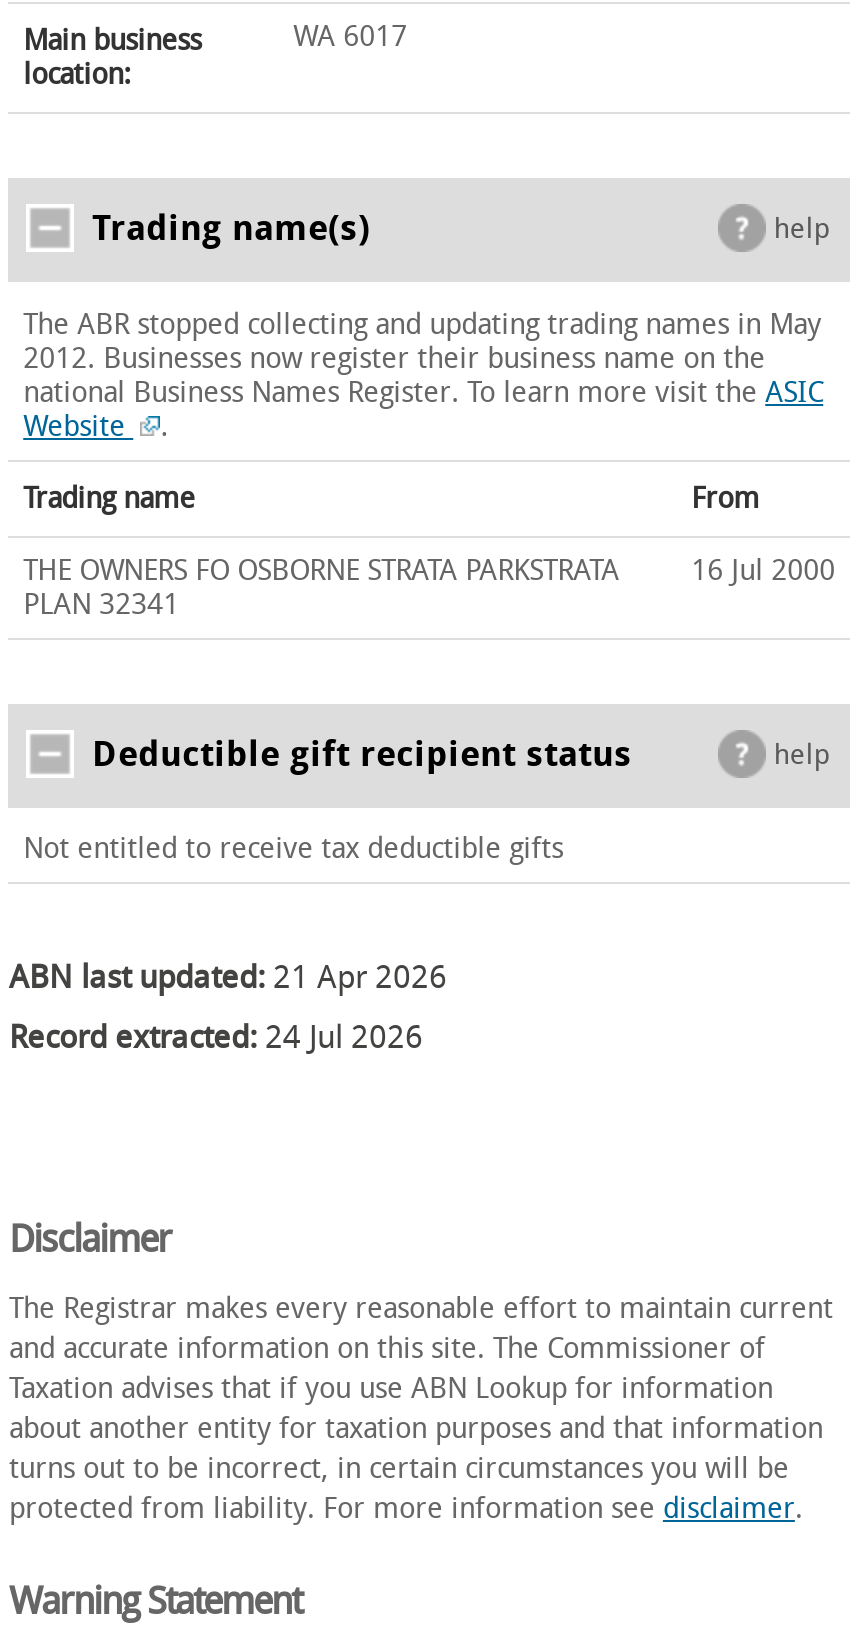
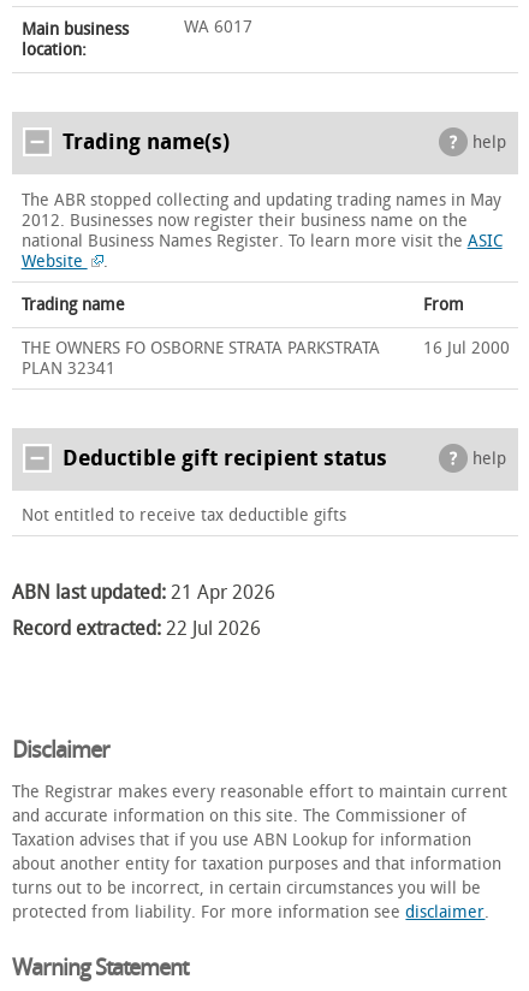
- Record extracted: 24 Jul 2026
+ Record extracted: 22 Jul 2026
